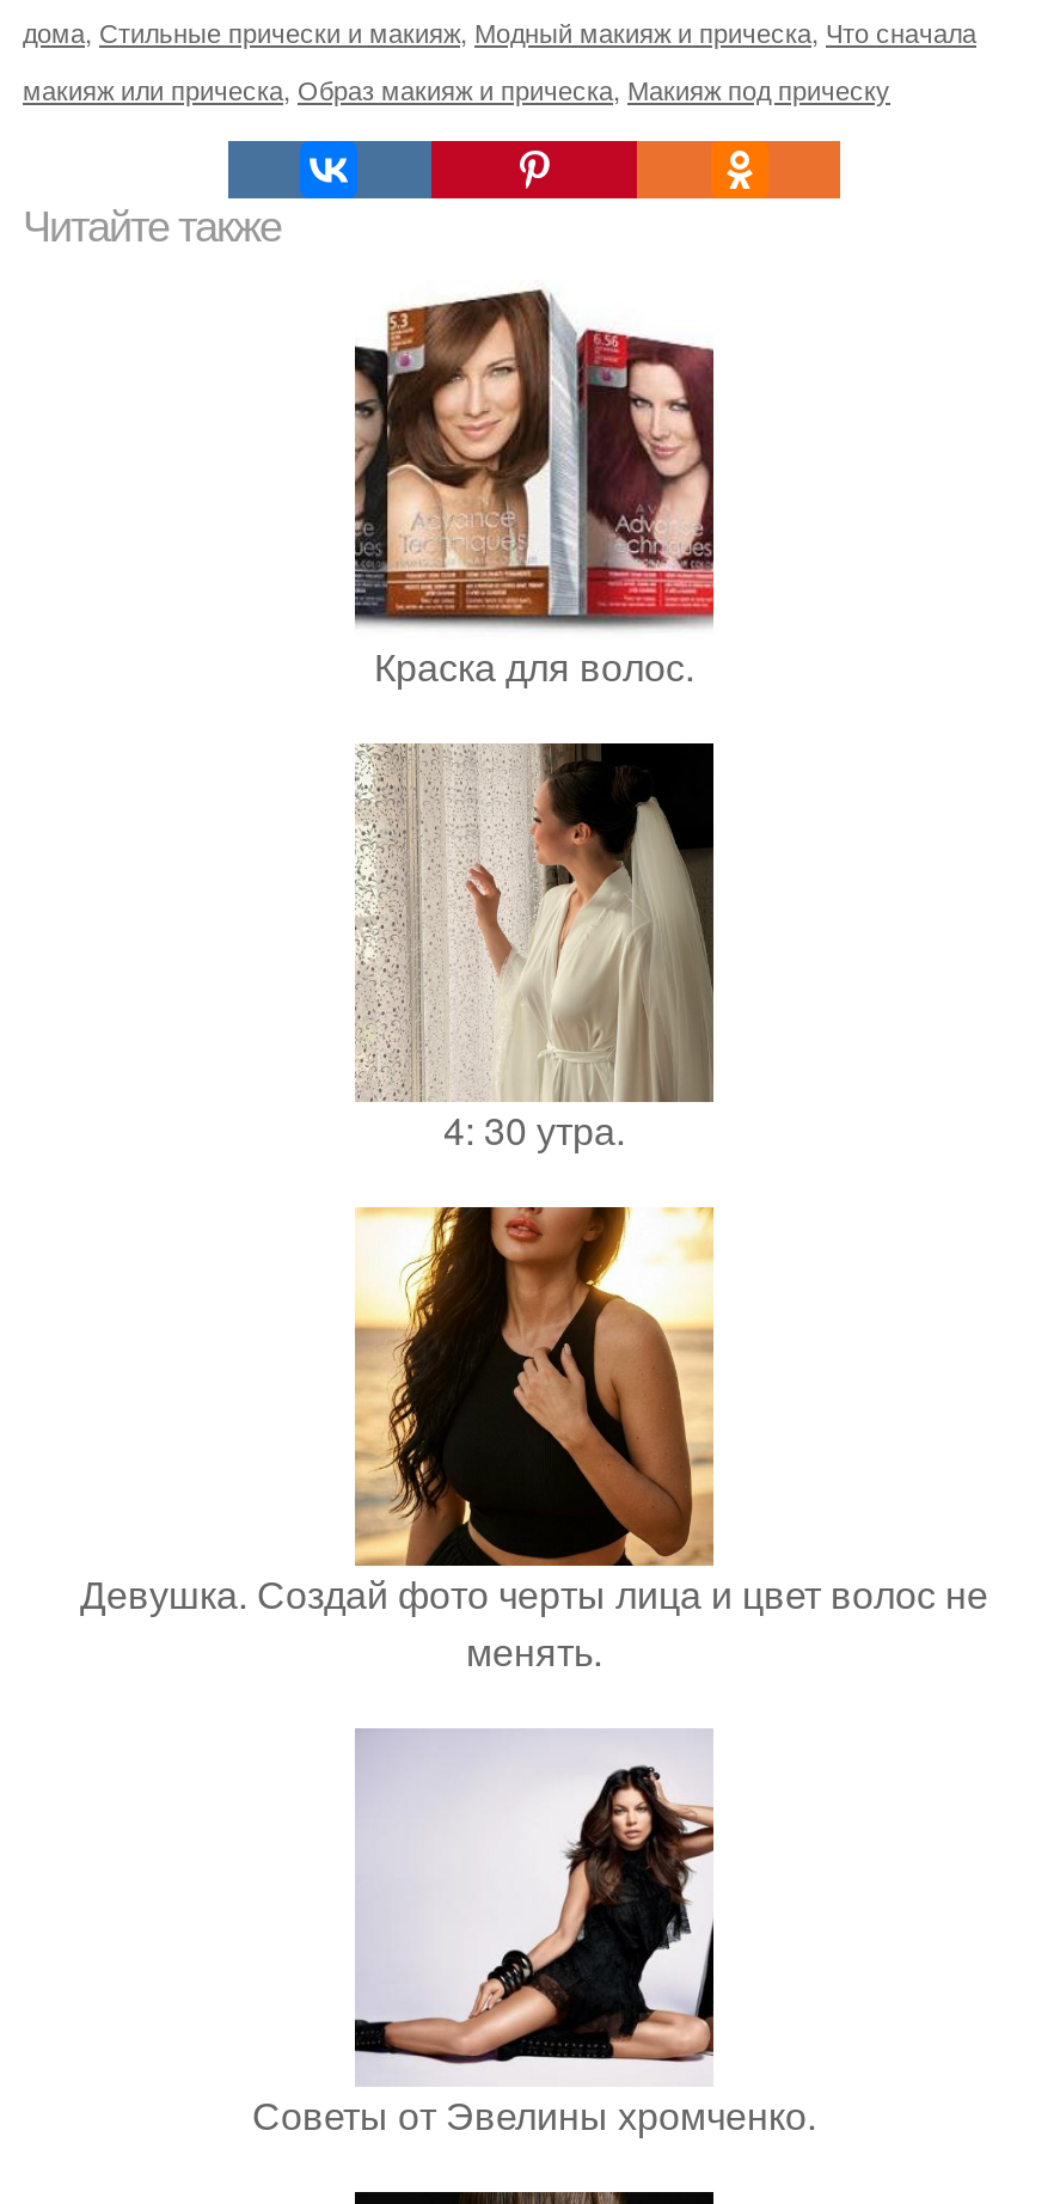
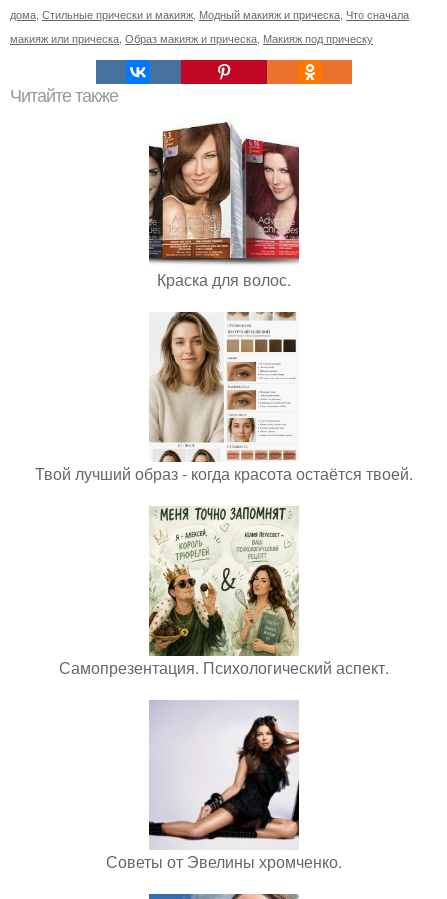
- [image]
- 4: 30 утра.
+ [image]
+ Твой лучший образ - когда красота остаётся твоей.

- [image]
- Девушка. Создай фото черты лица и цвет волос не
- менять.
+ [image]
+ Самопрезентация. Психологический аспект.
